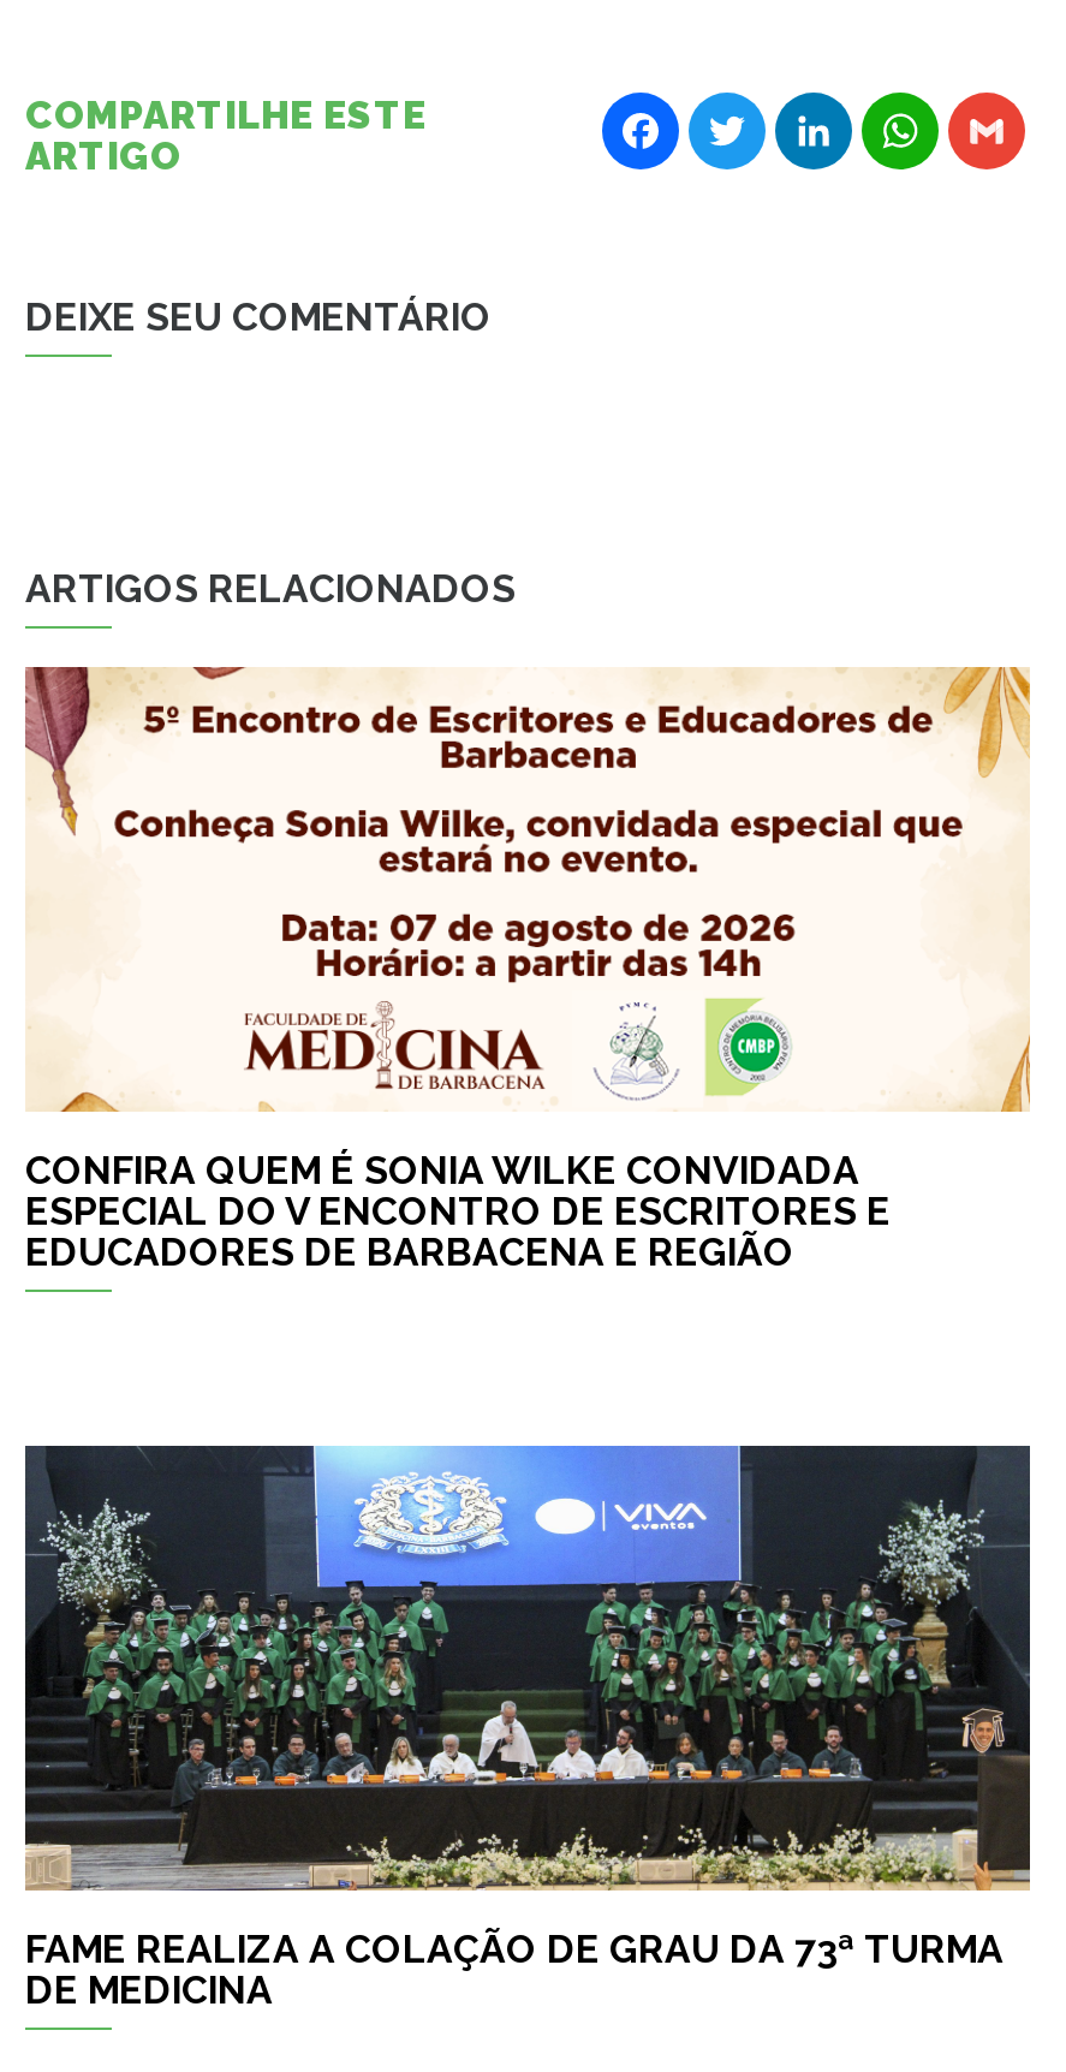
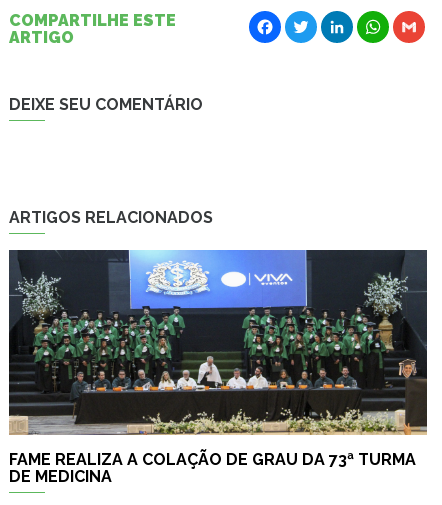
- [image]
- CONFIRA QUEM É SONIA WILKE CONVIDADA
- ESPECIAL DO V ENCONTRO DE ESCRITORES E
- EDUCADORES DE BARBACENA E REGIÃO
